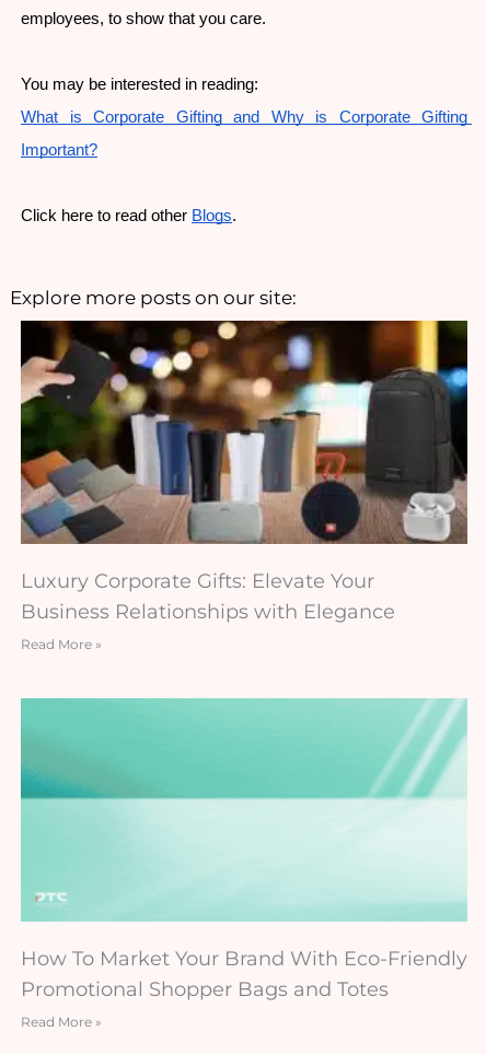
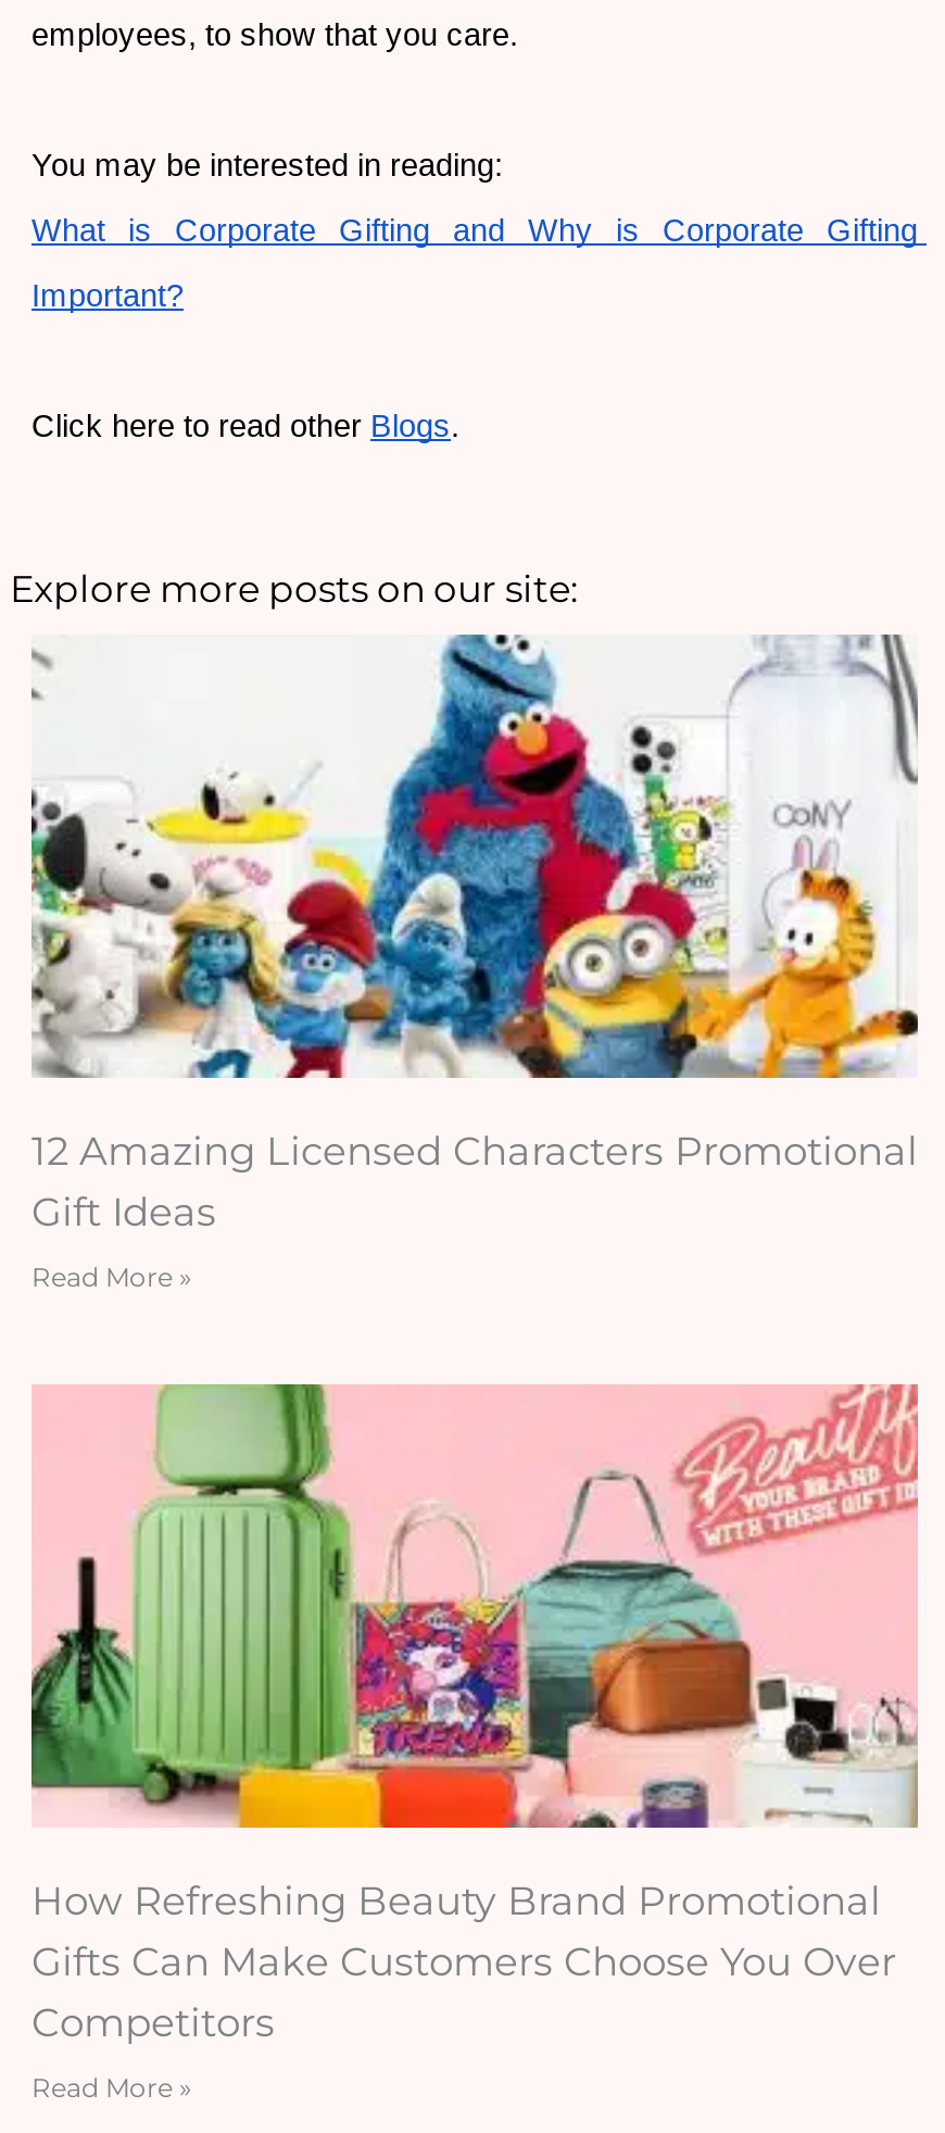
- [image]
- Luxury Corporate Gifts: Elevate Your
- Business Relationships with Elegance
+ [image]
+ 12 Amazing Licensed Characters Promotional
+ Gift Ideas

- [image]
- How To Market Your Brand With Eco-Friendly
- Promotional Shopper Bags and Totes
+ [image]
+ How Refreshing Beauty Brand Promotional
+ Gifts Can Make Customers Choose You Over
+ Competitors
